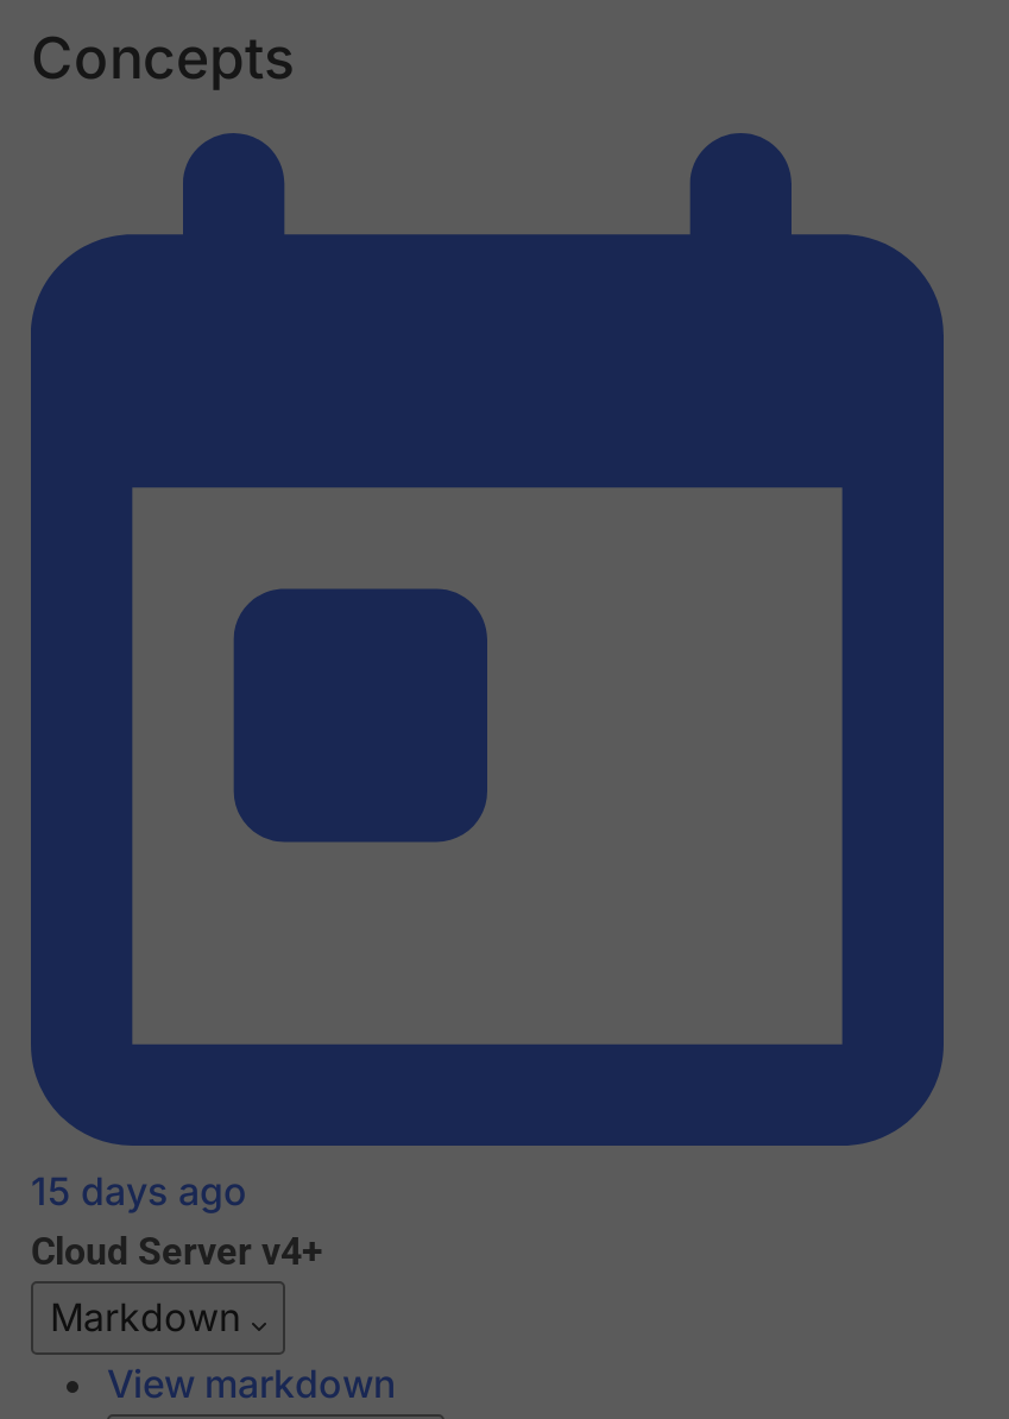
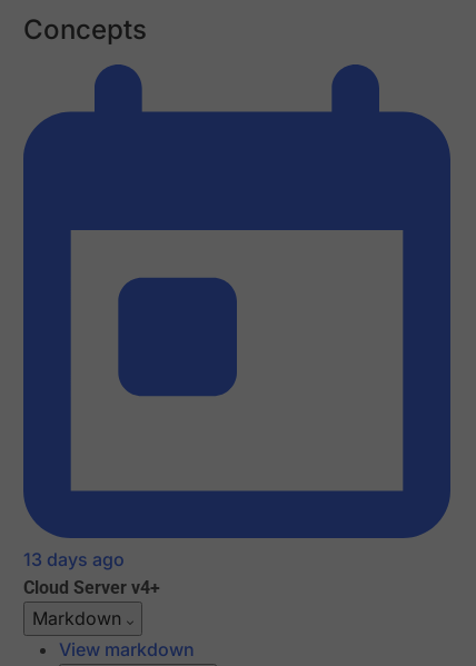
- 15 days ago
+ 13 days ago
